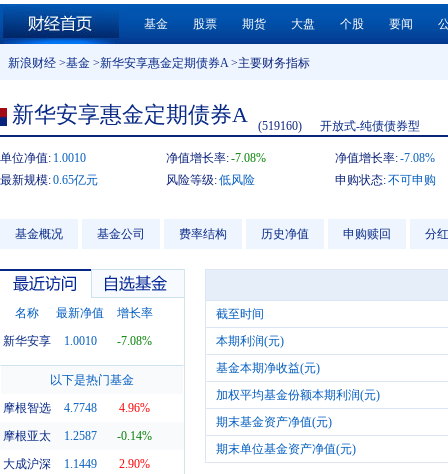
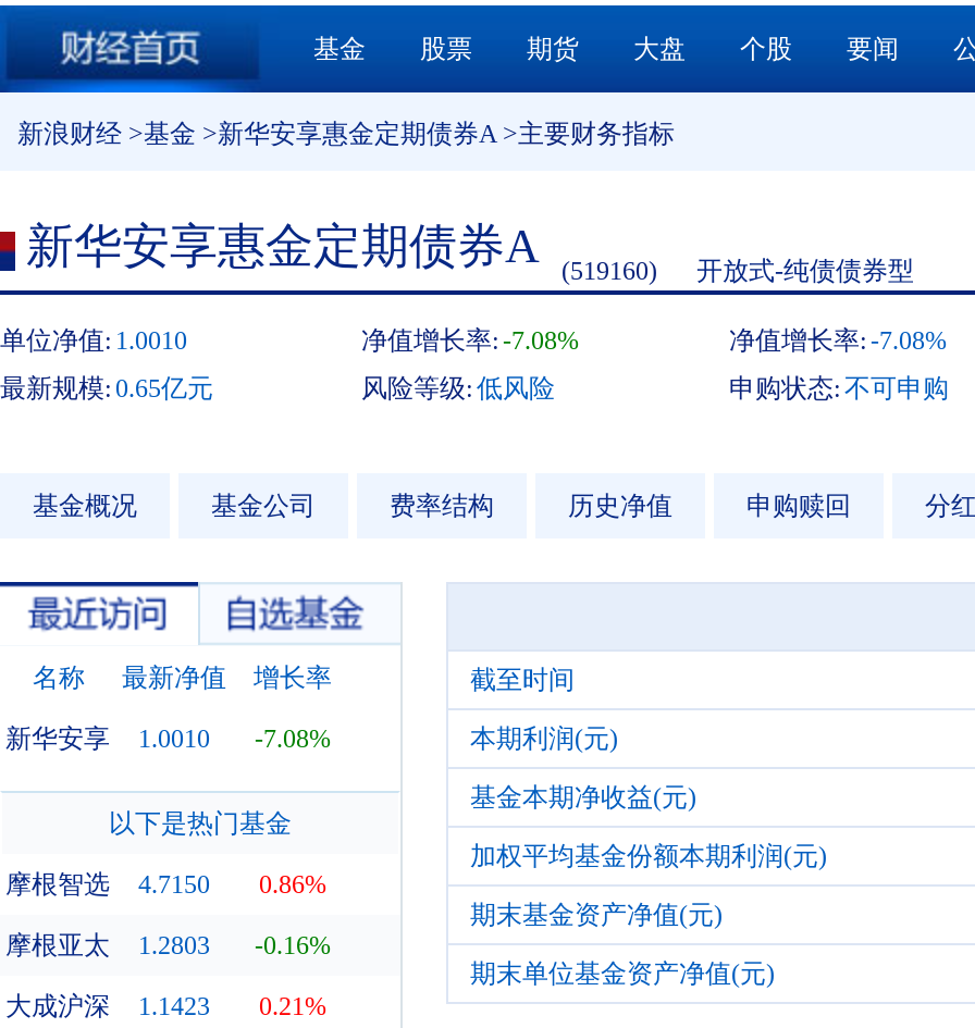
- 4.7748
+ 4.7150

- 4.96%
+ 0.86%

- 1.2587
+ 1.2803

- -0.14%
+ -0.16%

- 1.1449
+ 1.1423

- 2.90%
+ 0.21%
